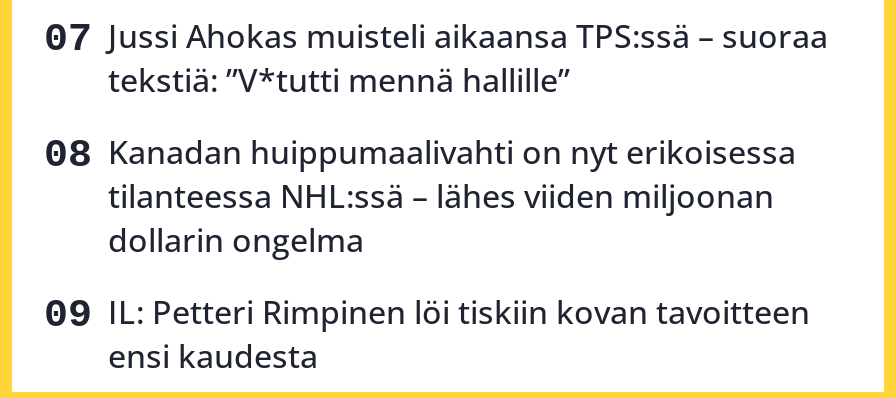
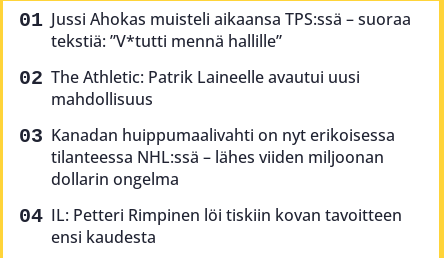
+ The Athletic: Patrik Laineelle avautui uusi
+ mahdollisuus
